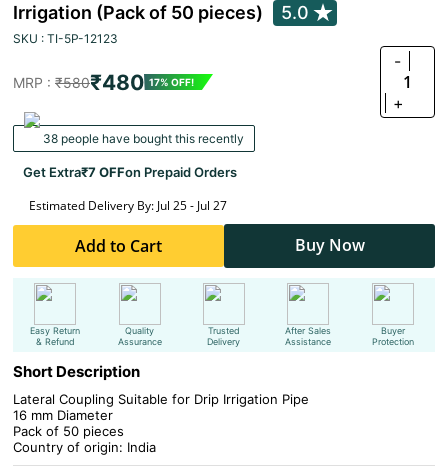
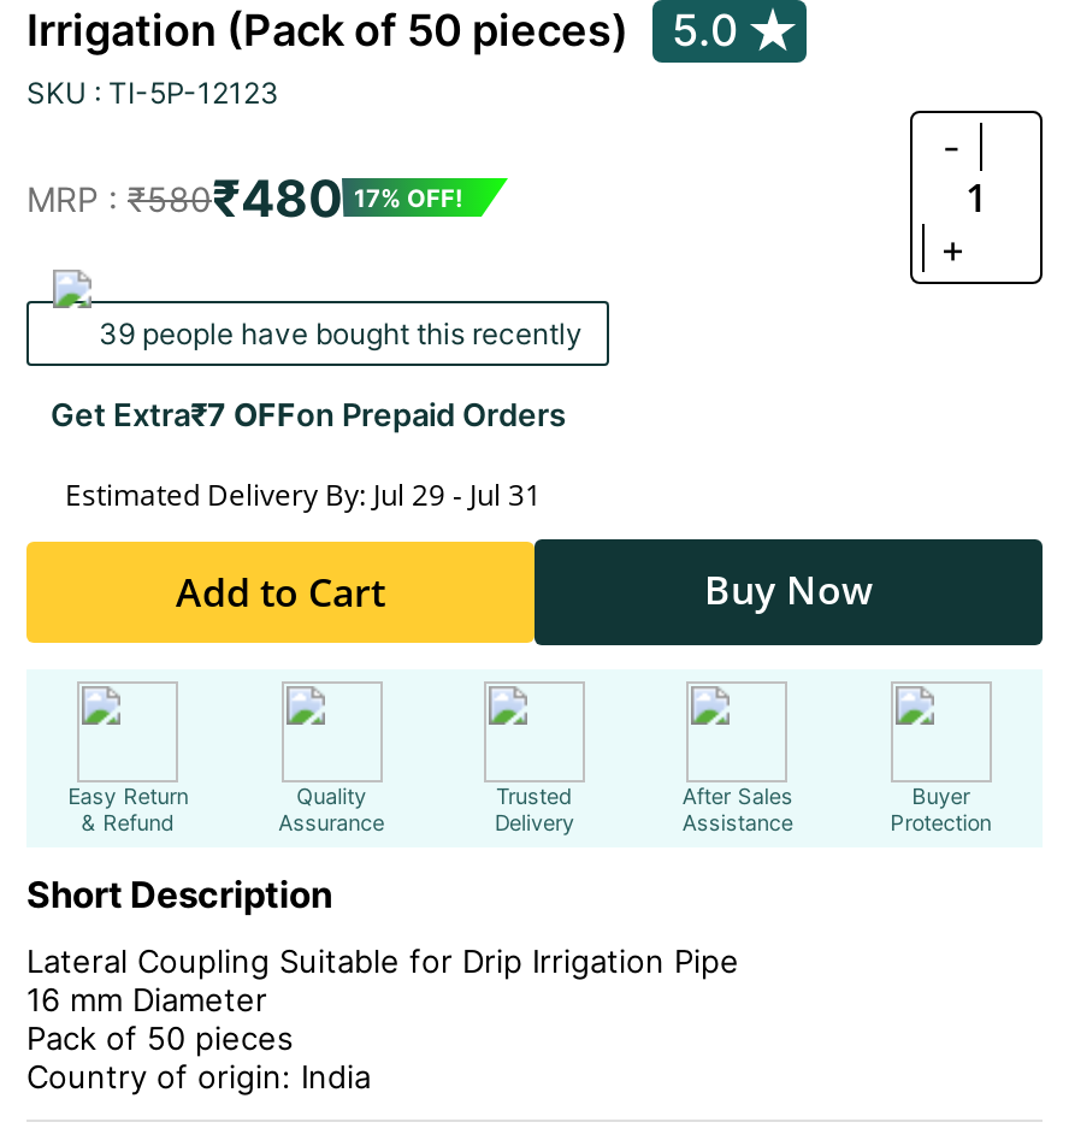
- 38 people have bought this recently
+ 39 people have bought this recently

- Estimated Delivery By: Jul 25 - Jul 27
+ Estimated Delivery By: Jul 29 - Jul 31
